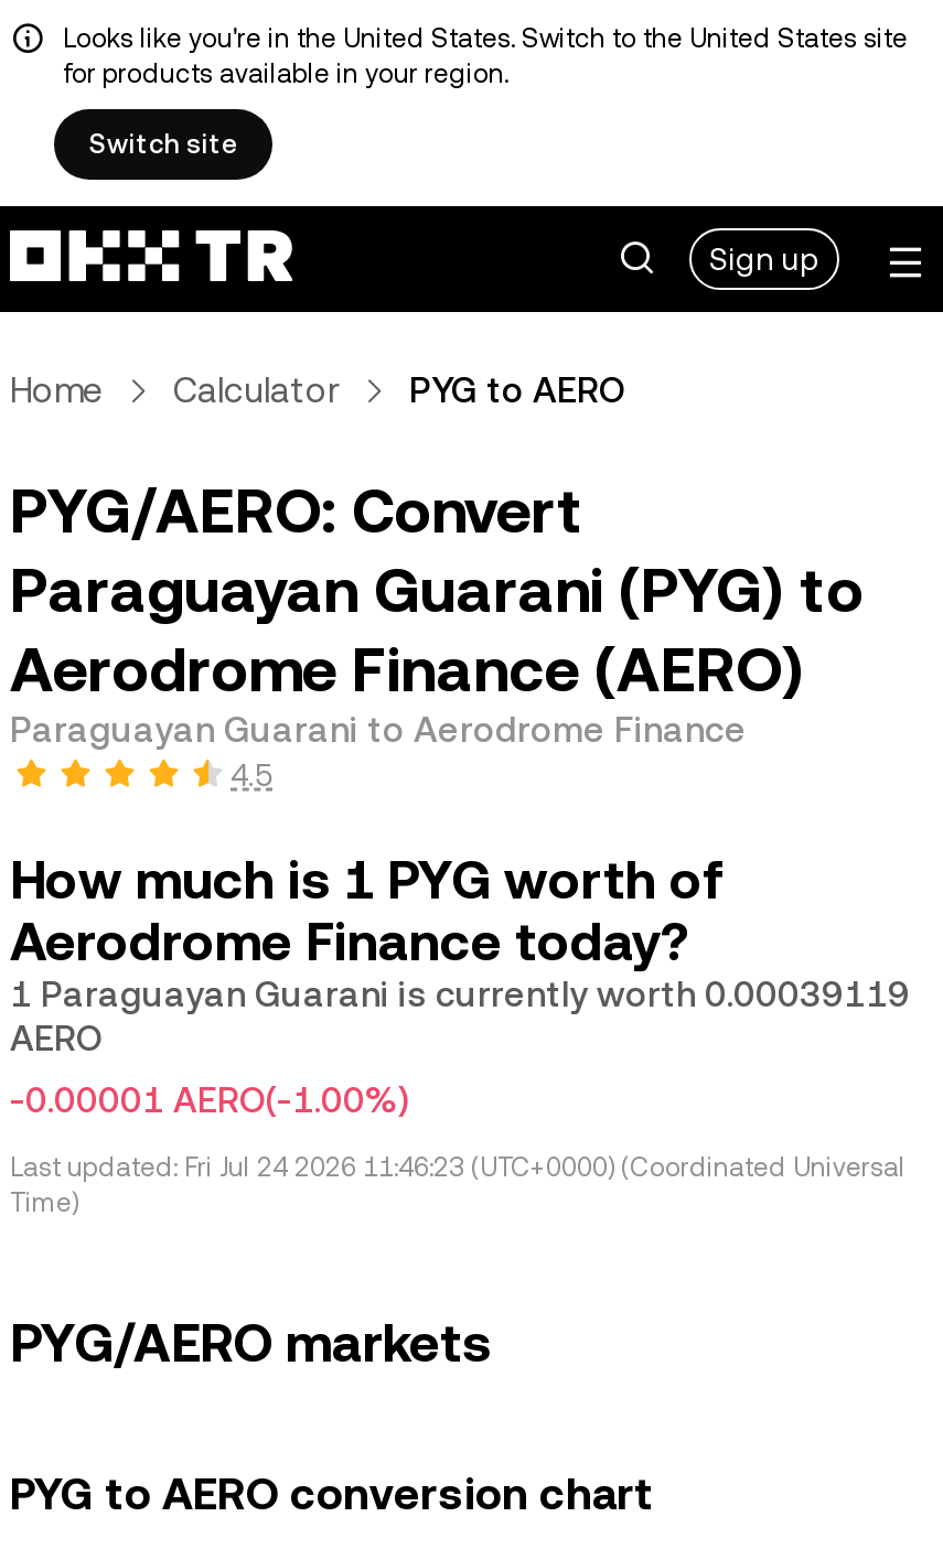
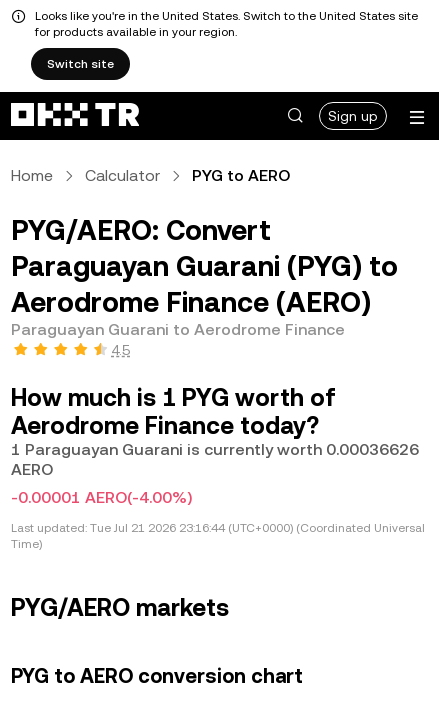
- 1 Paraguayan Guarani is currently worth 0.00039119
+ 1 Paraguayan Guarani is currently worth 0.00036626

- -0.00001 AERO(-1.00%)
+ -0.00001 AERO(-4.00%)

- Last updated: Fri Jul 24 2026 11:46:23 (UTC+0000) (Coordinated Universal
+ Last updated: Tue Jul 21 2026 23:16:44 (UTC+0000) (Coordinated Universal
